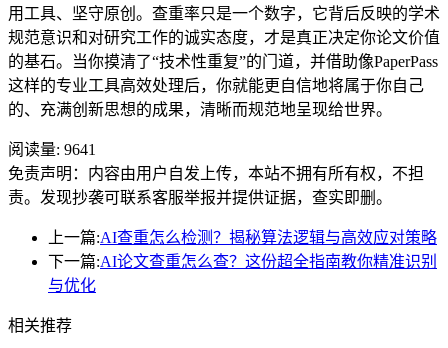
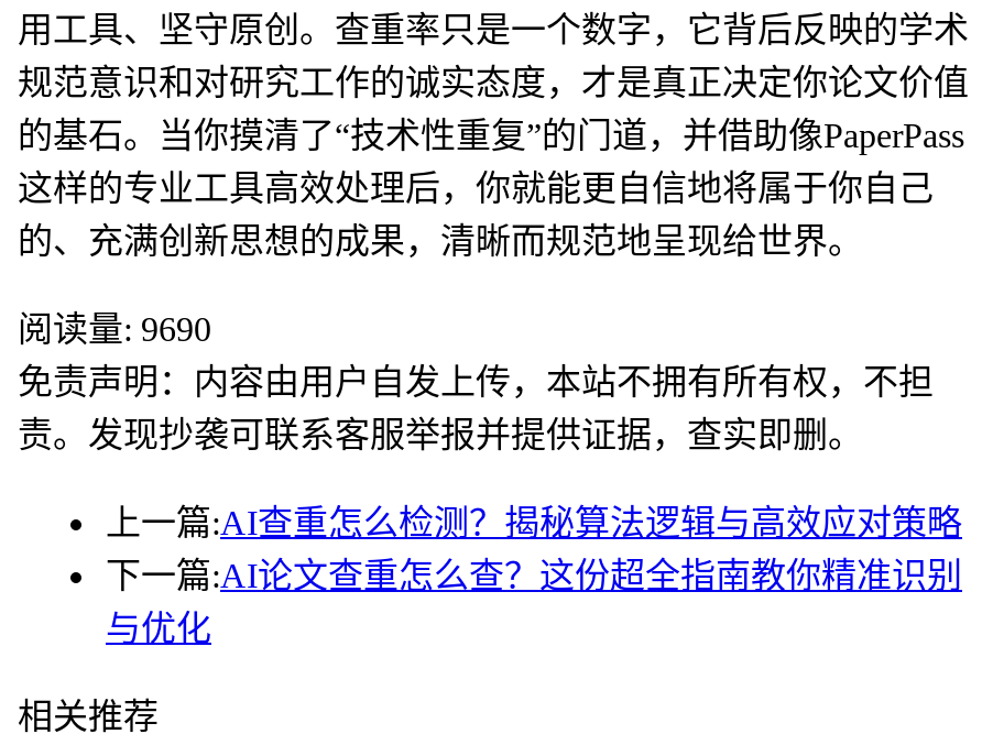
- 阅读量: 9641
+ 阅读量: 9690
